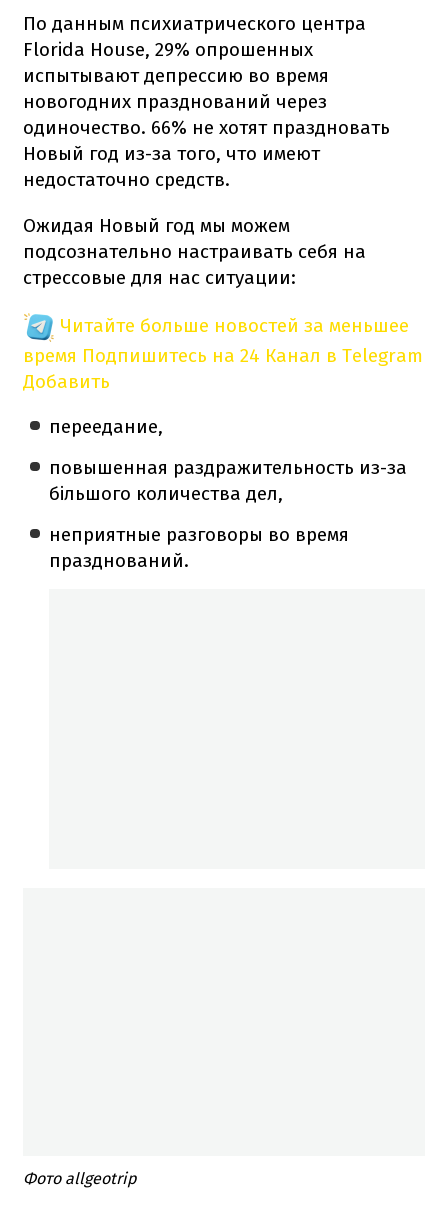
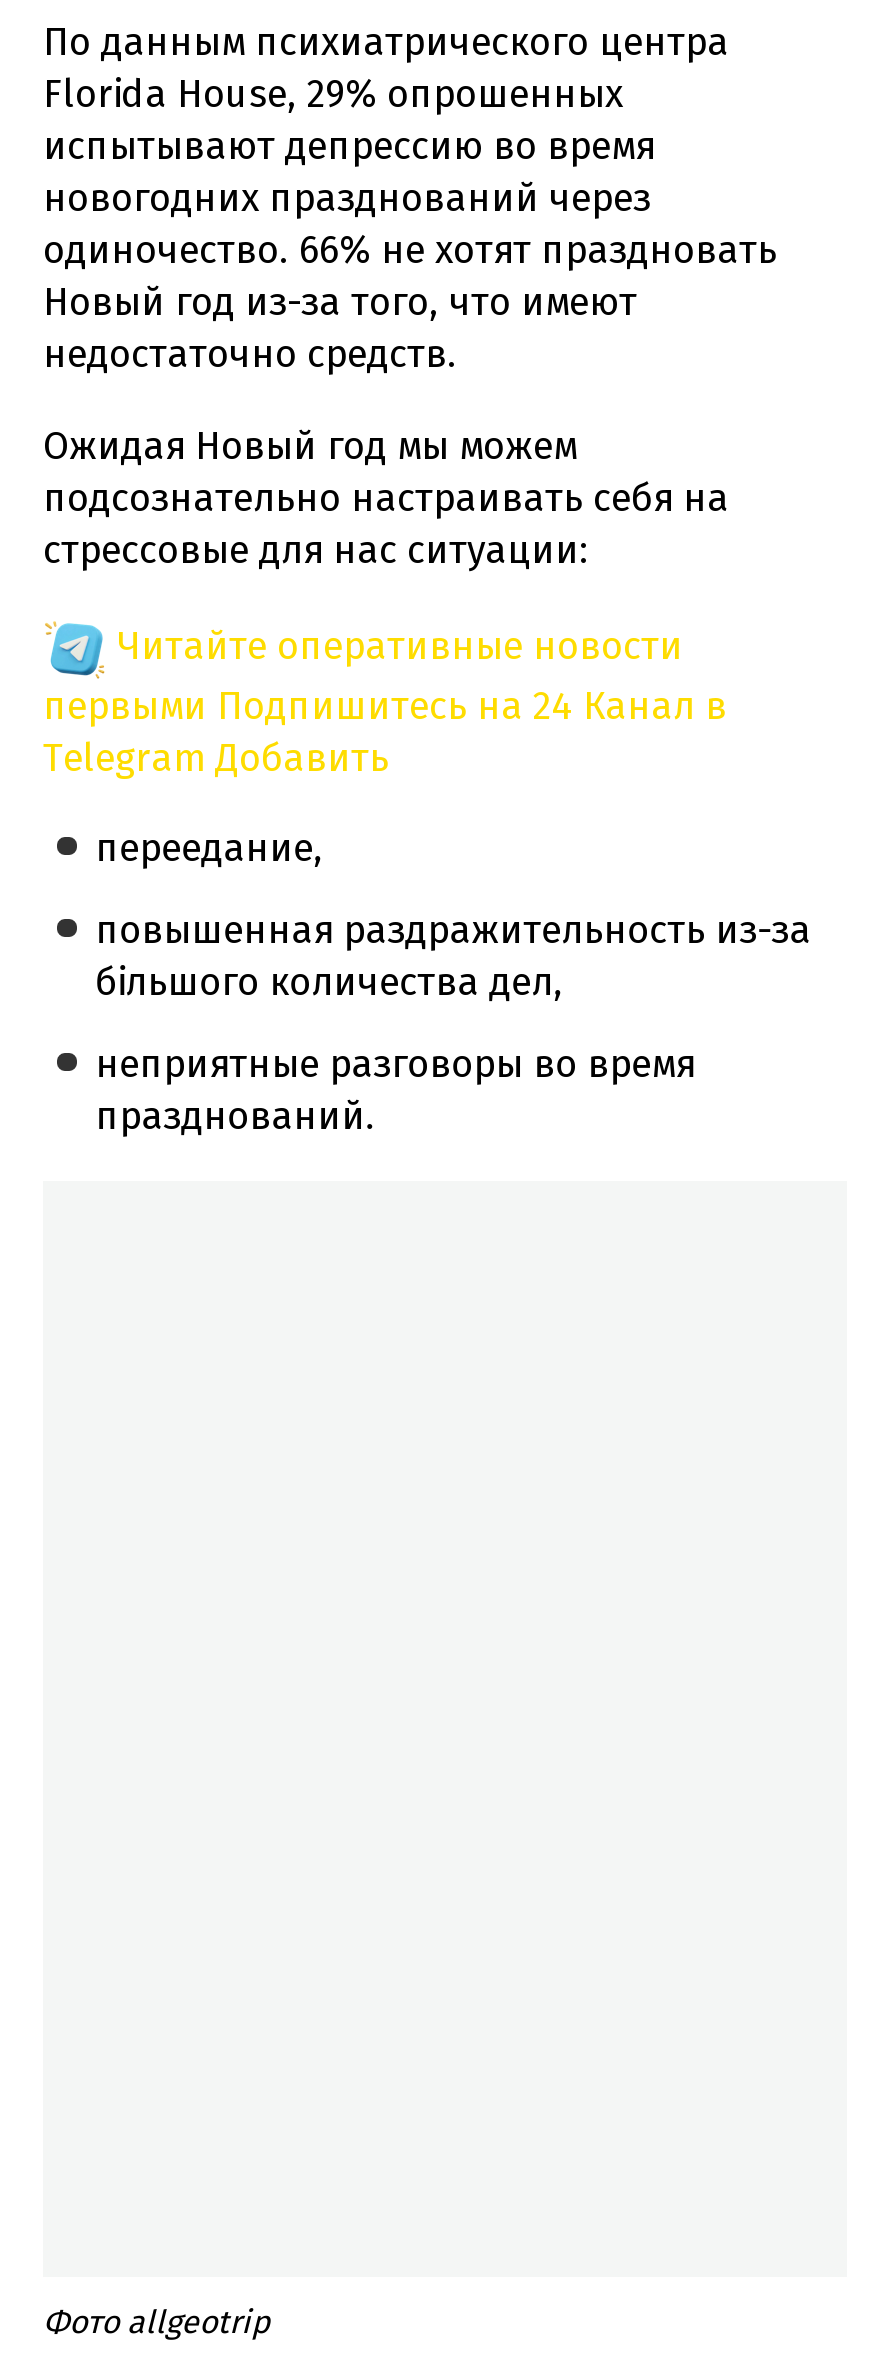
- Читайте больше новостей за меньшее
- время Подпишитесь на 24 Канал в Telegram
- Добавить
+ Читайте оперативные новости
+ первыми Подпишитесь на 24 Канал в
+ Telegram Добавить
